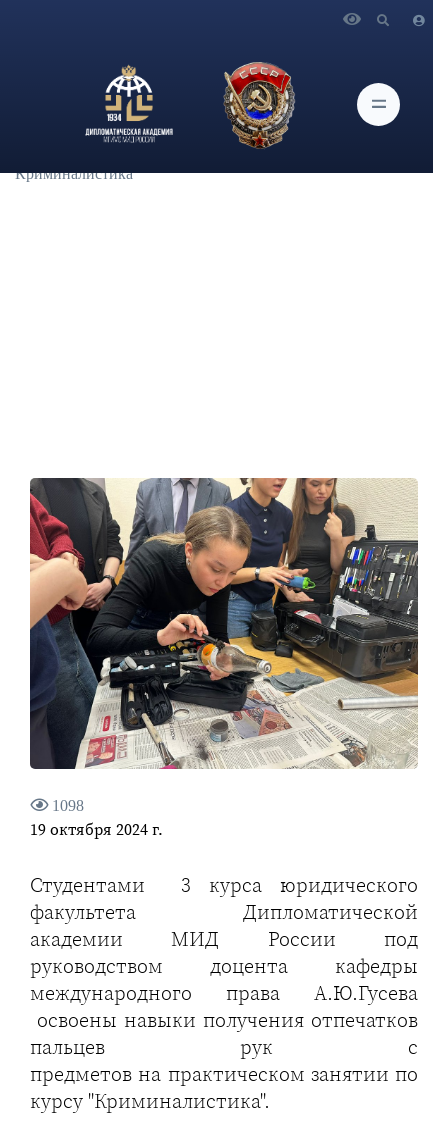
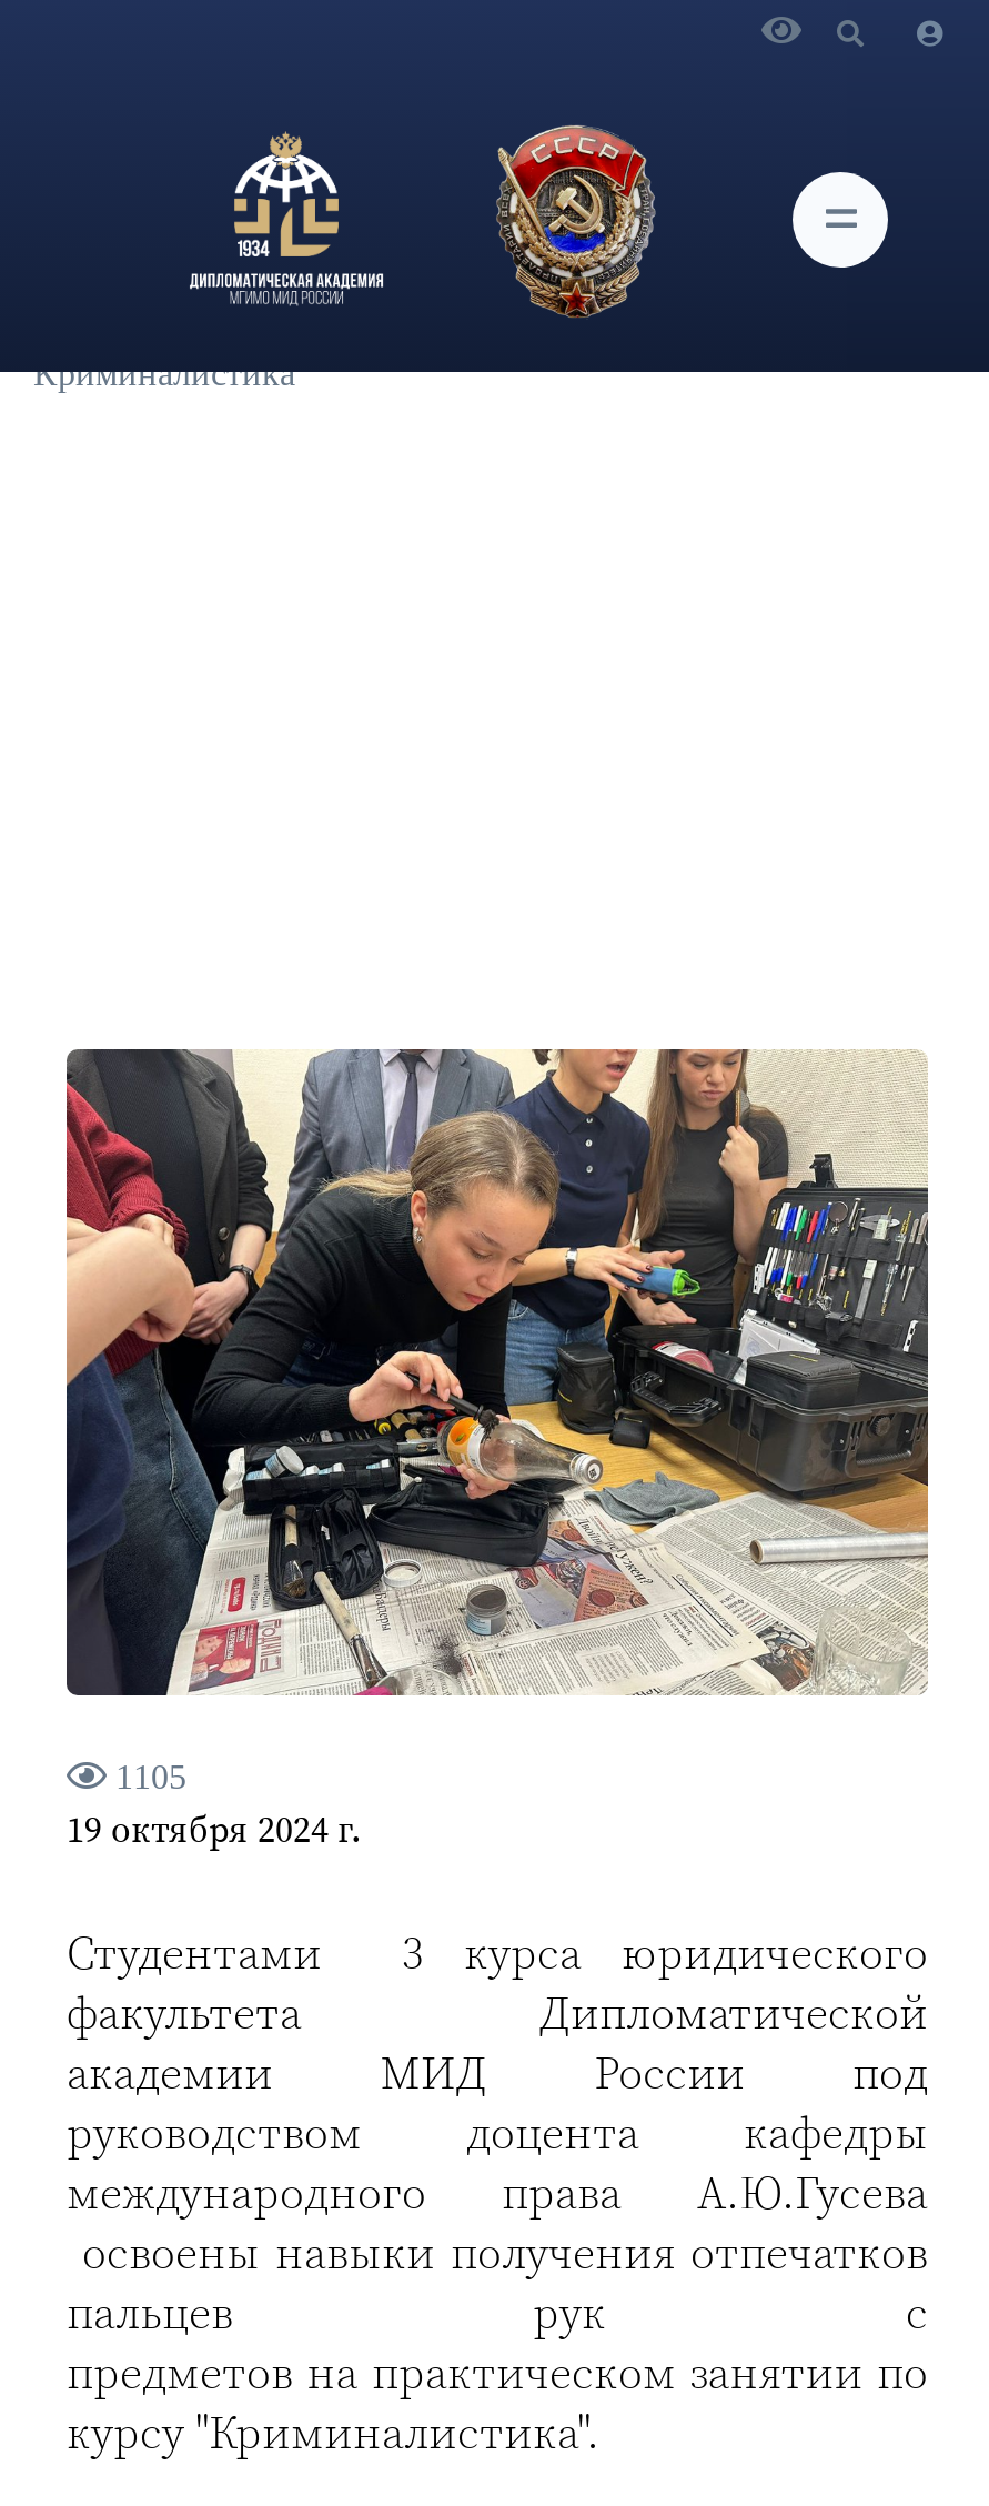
- 1098
+ 1105
